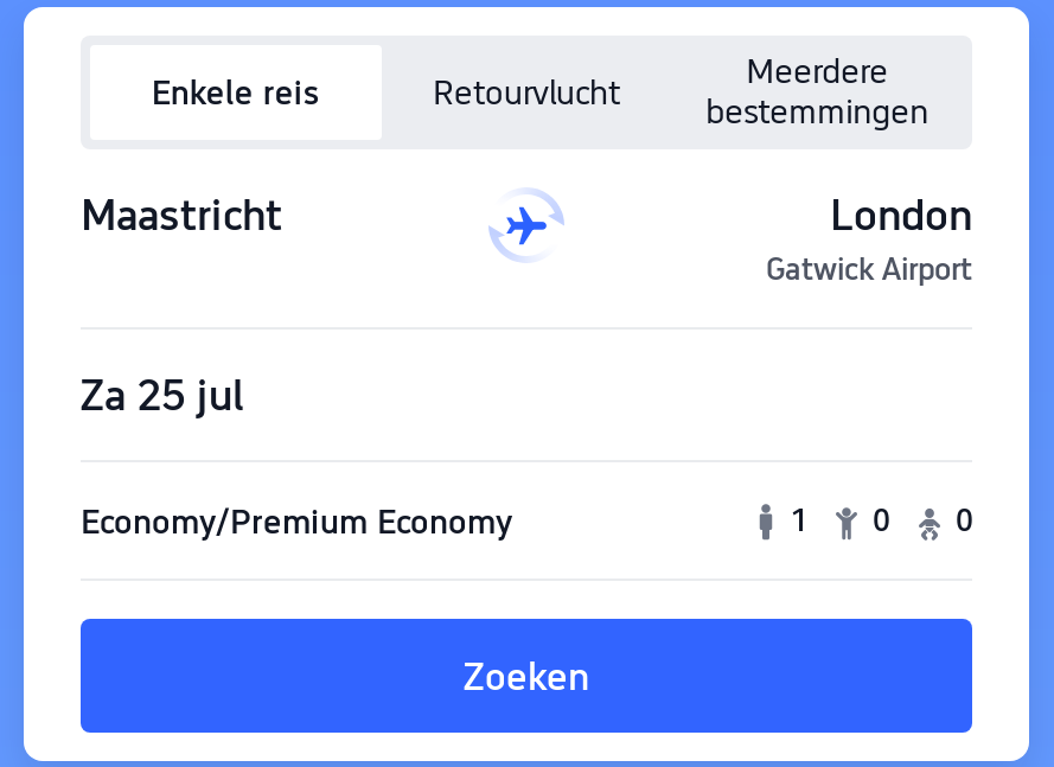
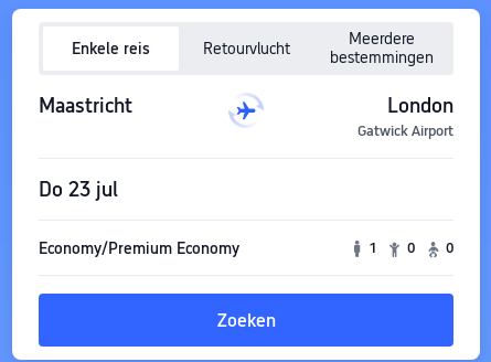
- Za 25 jul
+ Do 23 jul
